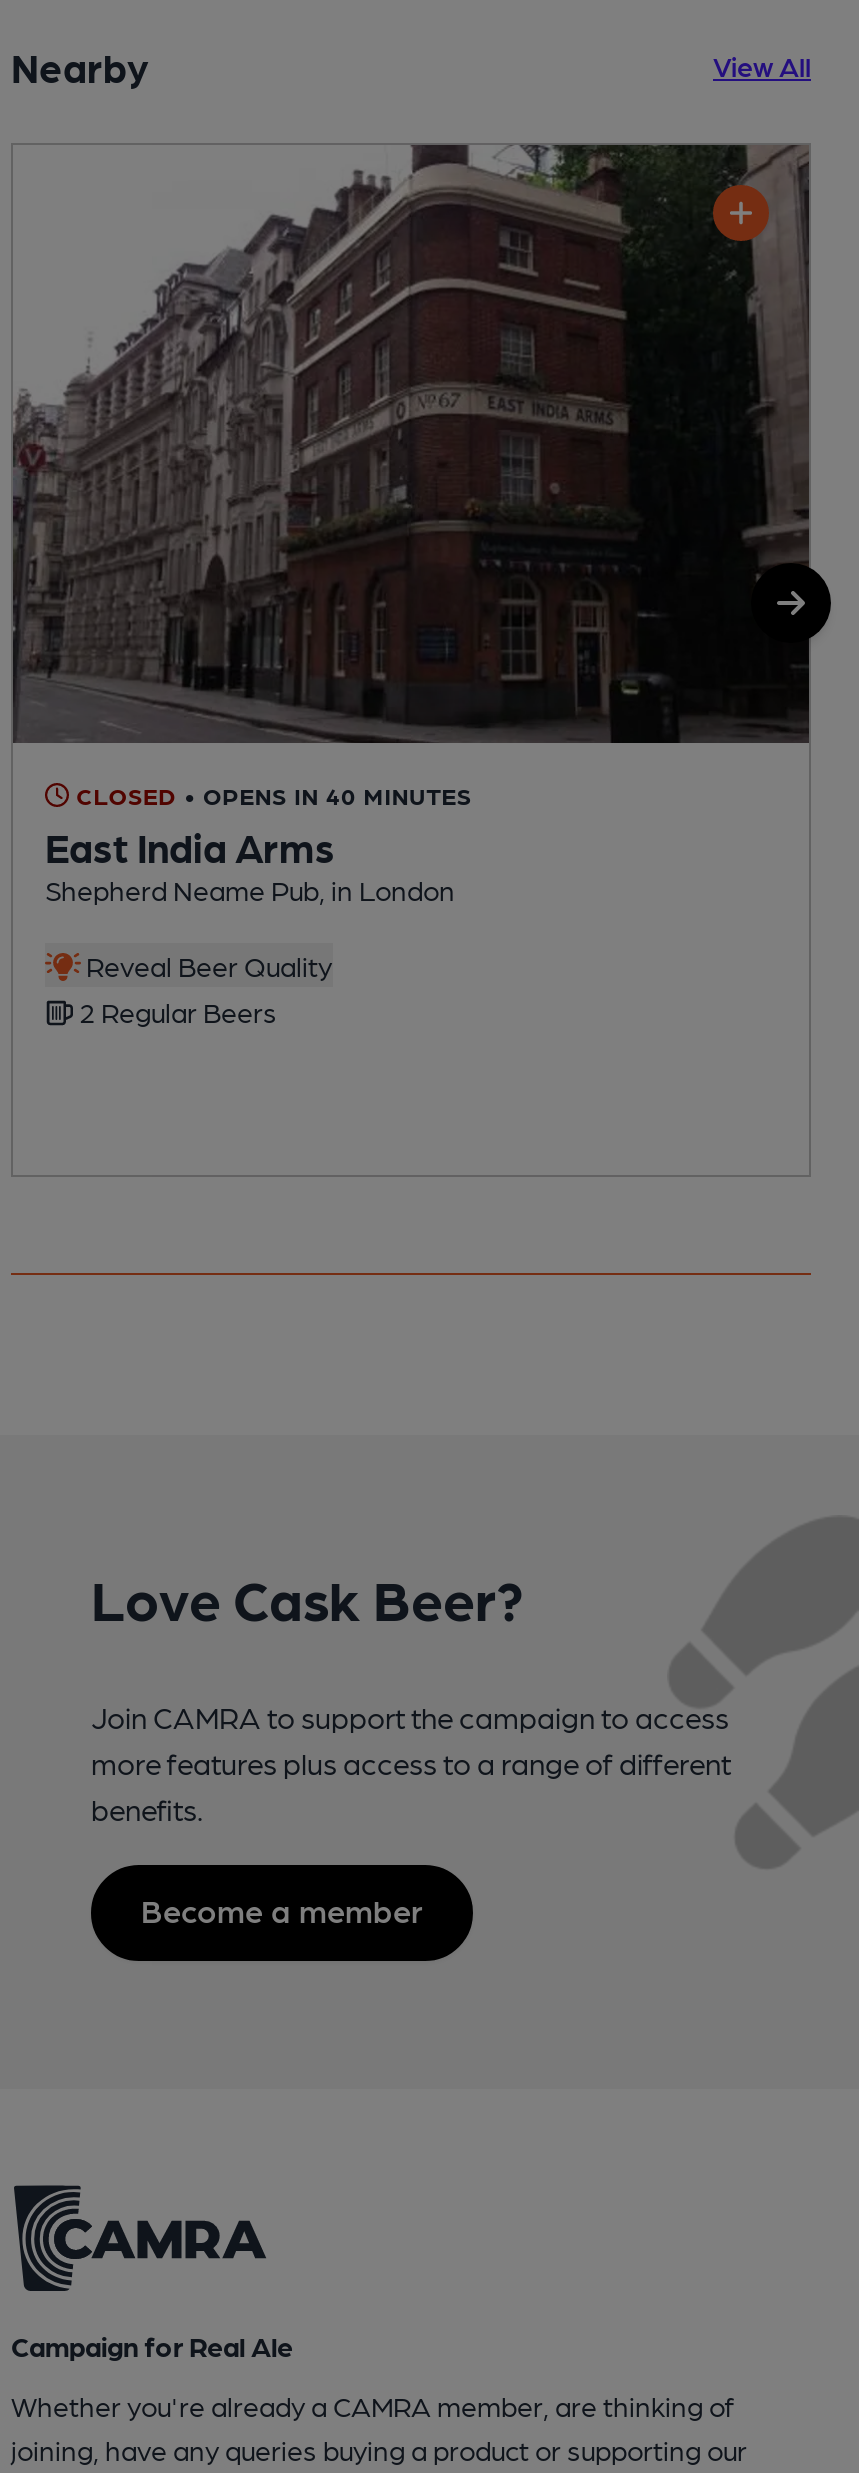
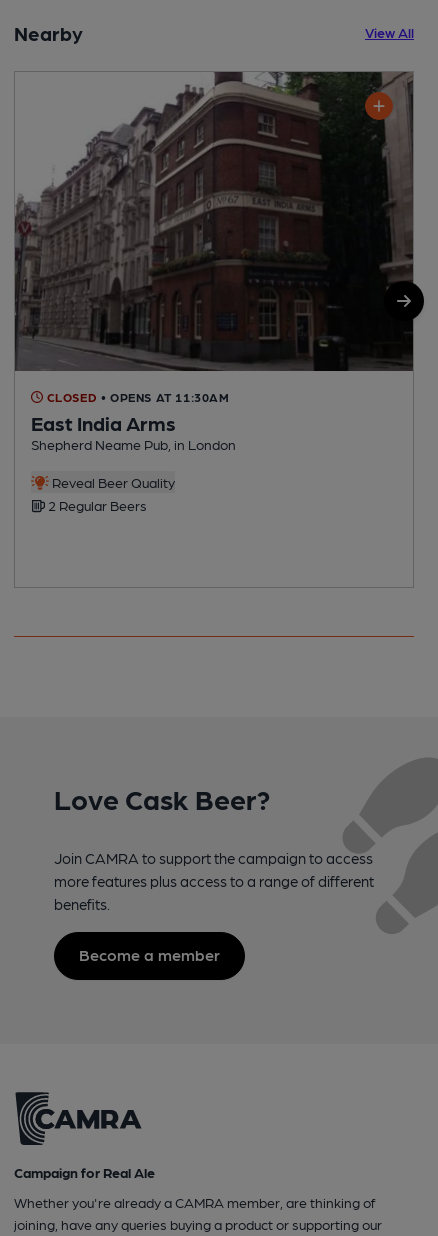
- CLOSED • OPENS IN 40 MINUTES
+ CLOSED • OPENS AT 11:30AM
